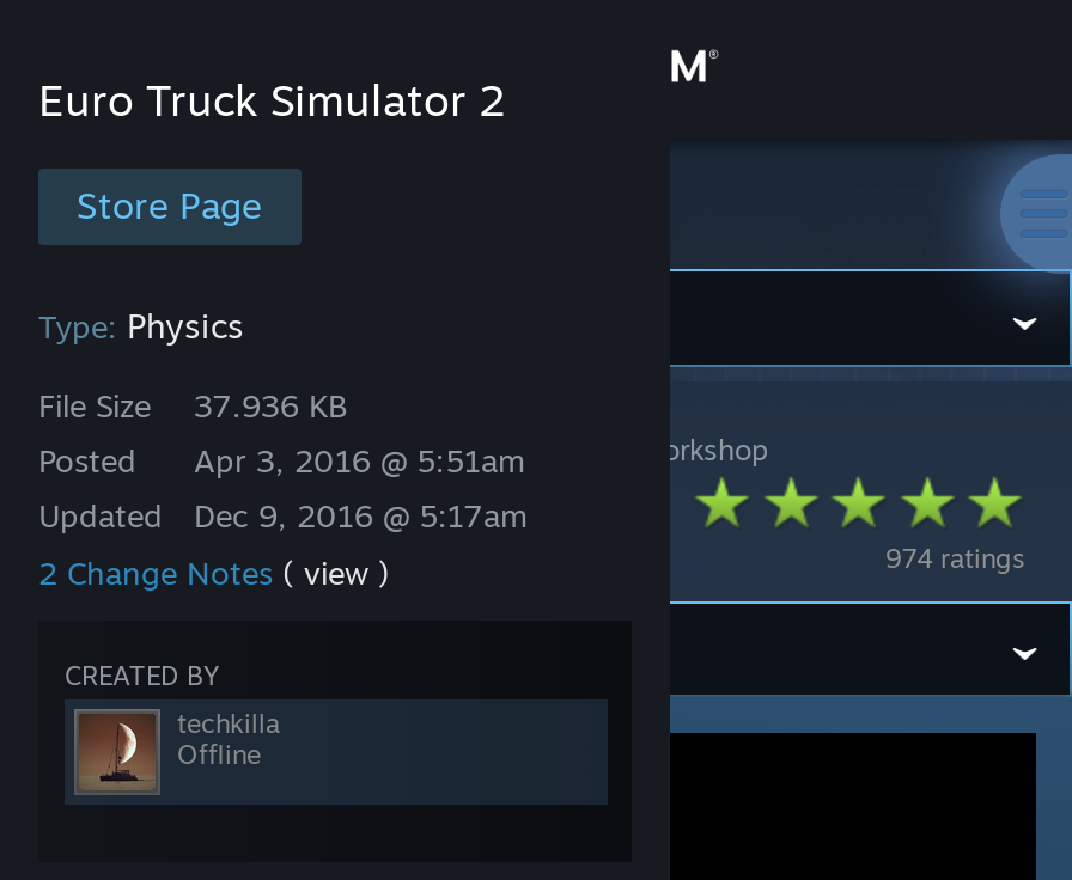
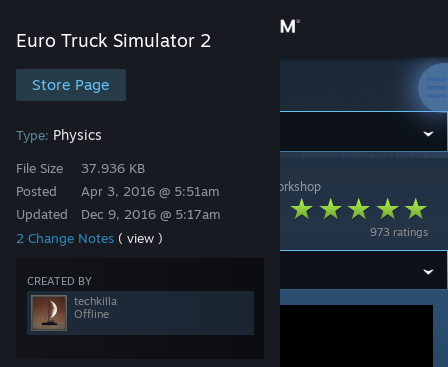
- 974 ratings
+ 973 ratings
